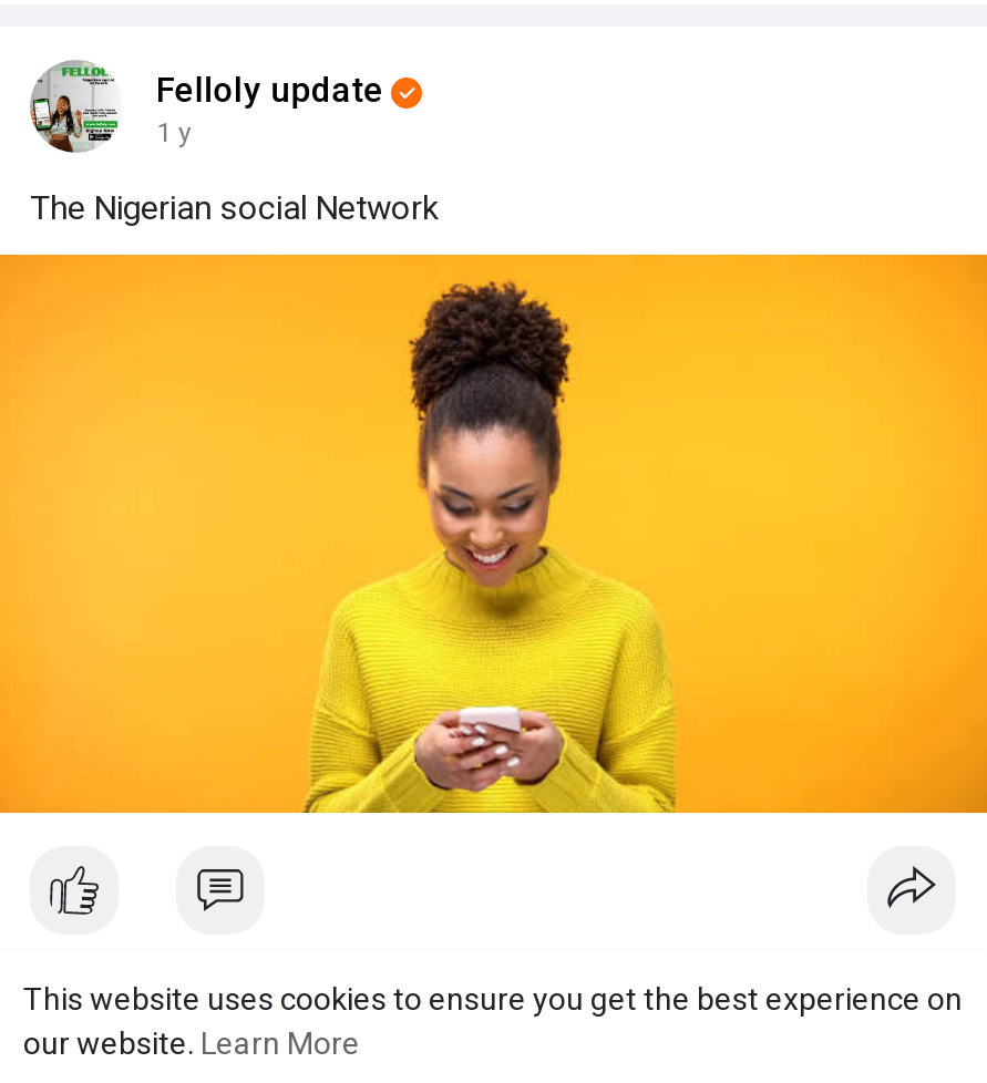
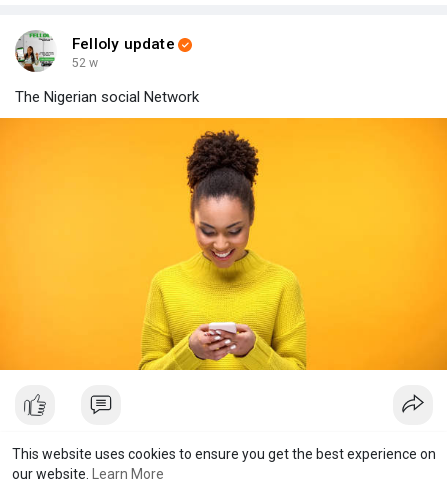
- 1 y
+ 52 w
